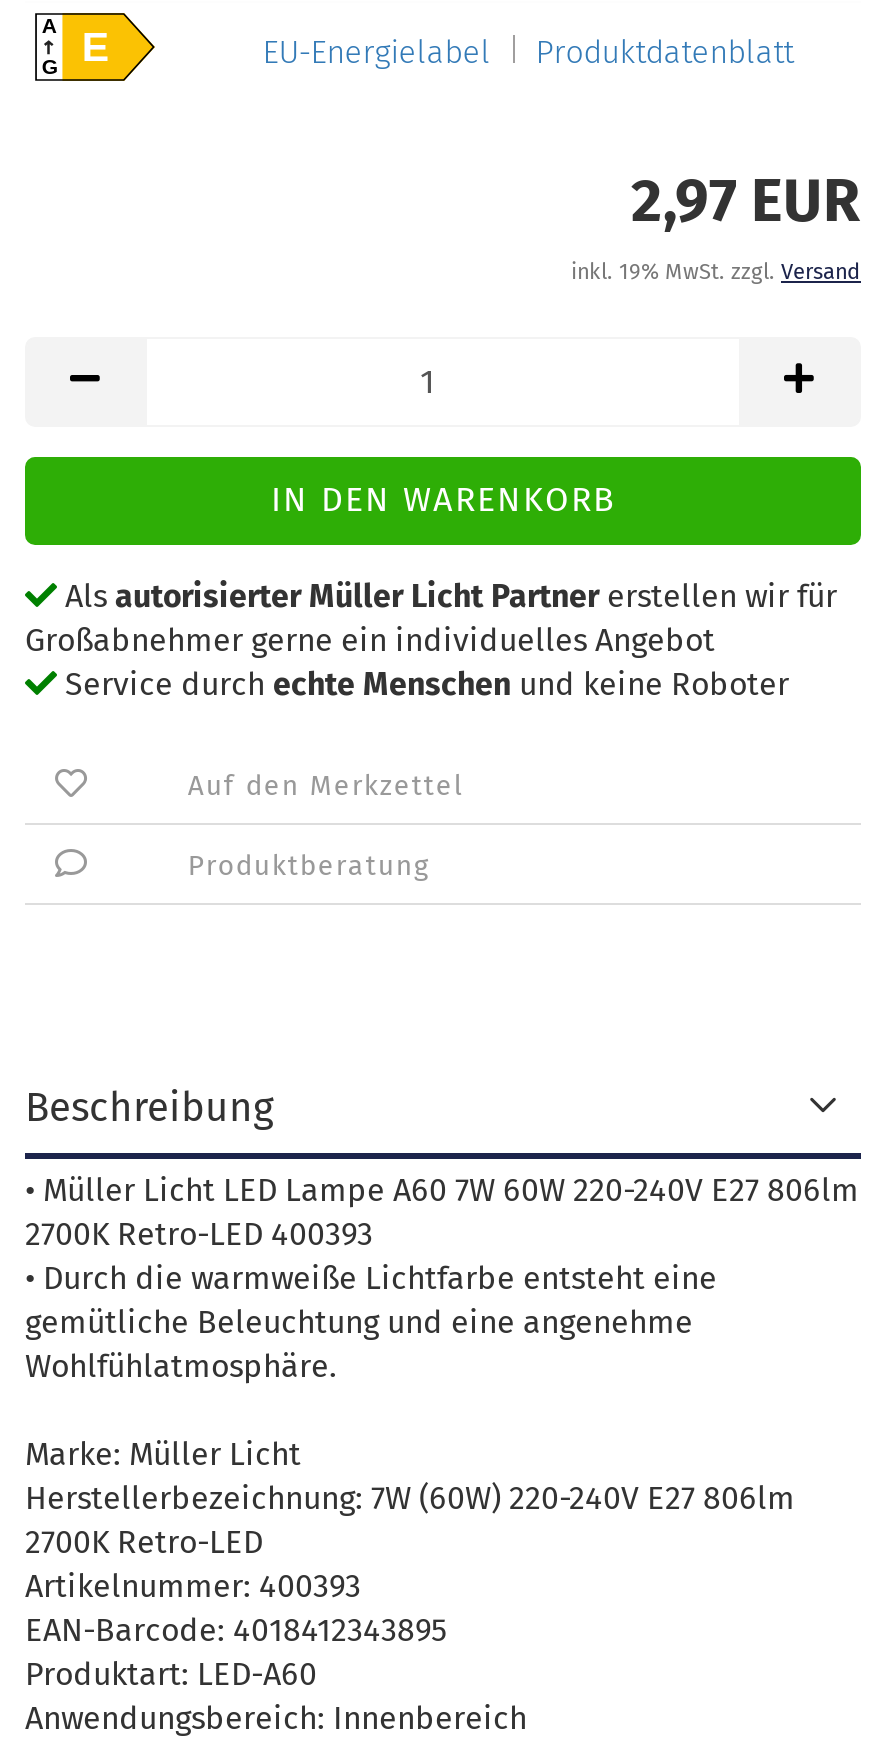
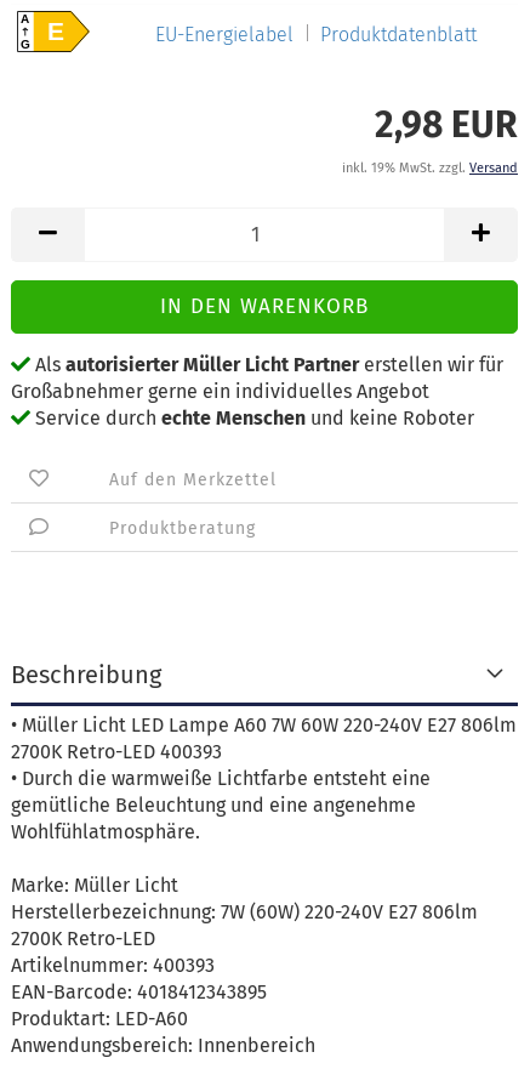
- 2,97 EUR
+ 2,98 EUR
